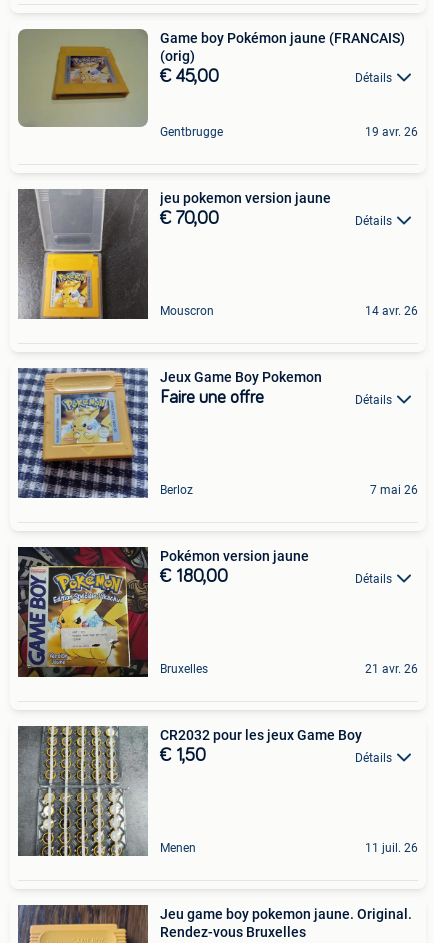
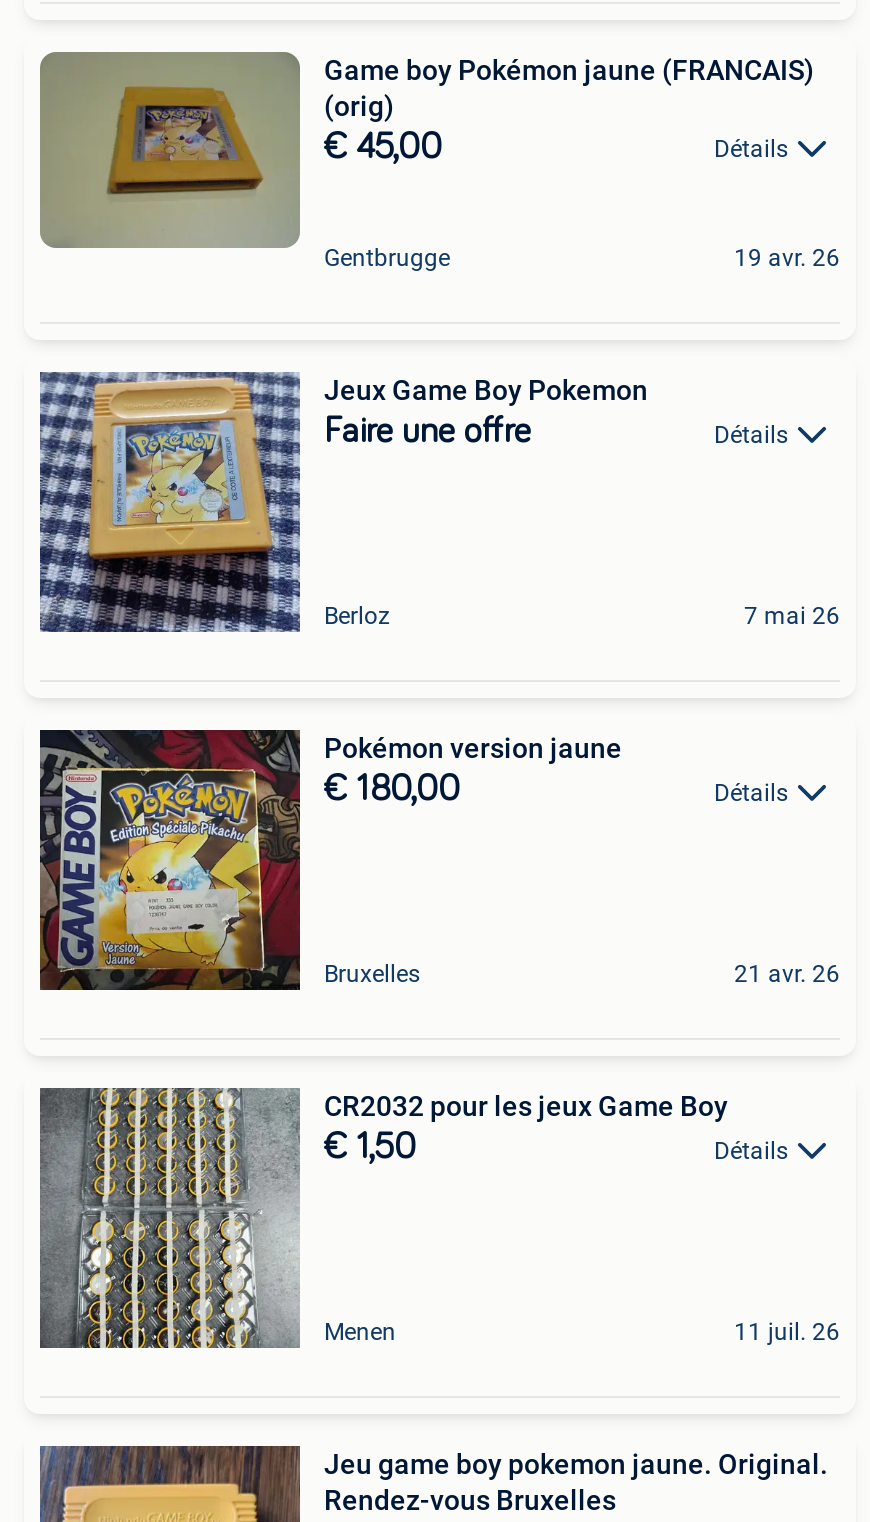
- [image]
- jeu pokemon version jaune
- € 70,00
- Détails

- Mouscron
- 14 avr. 26
